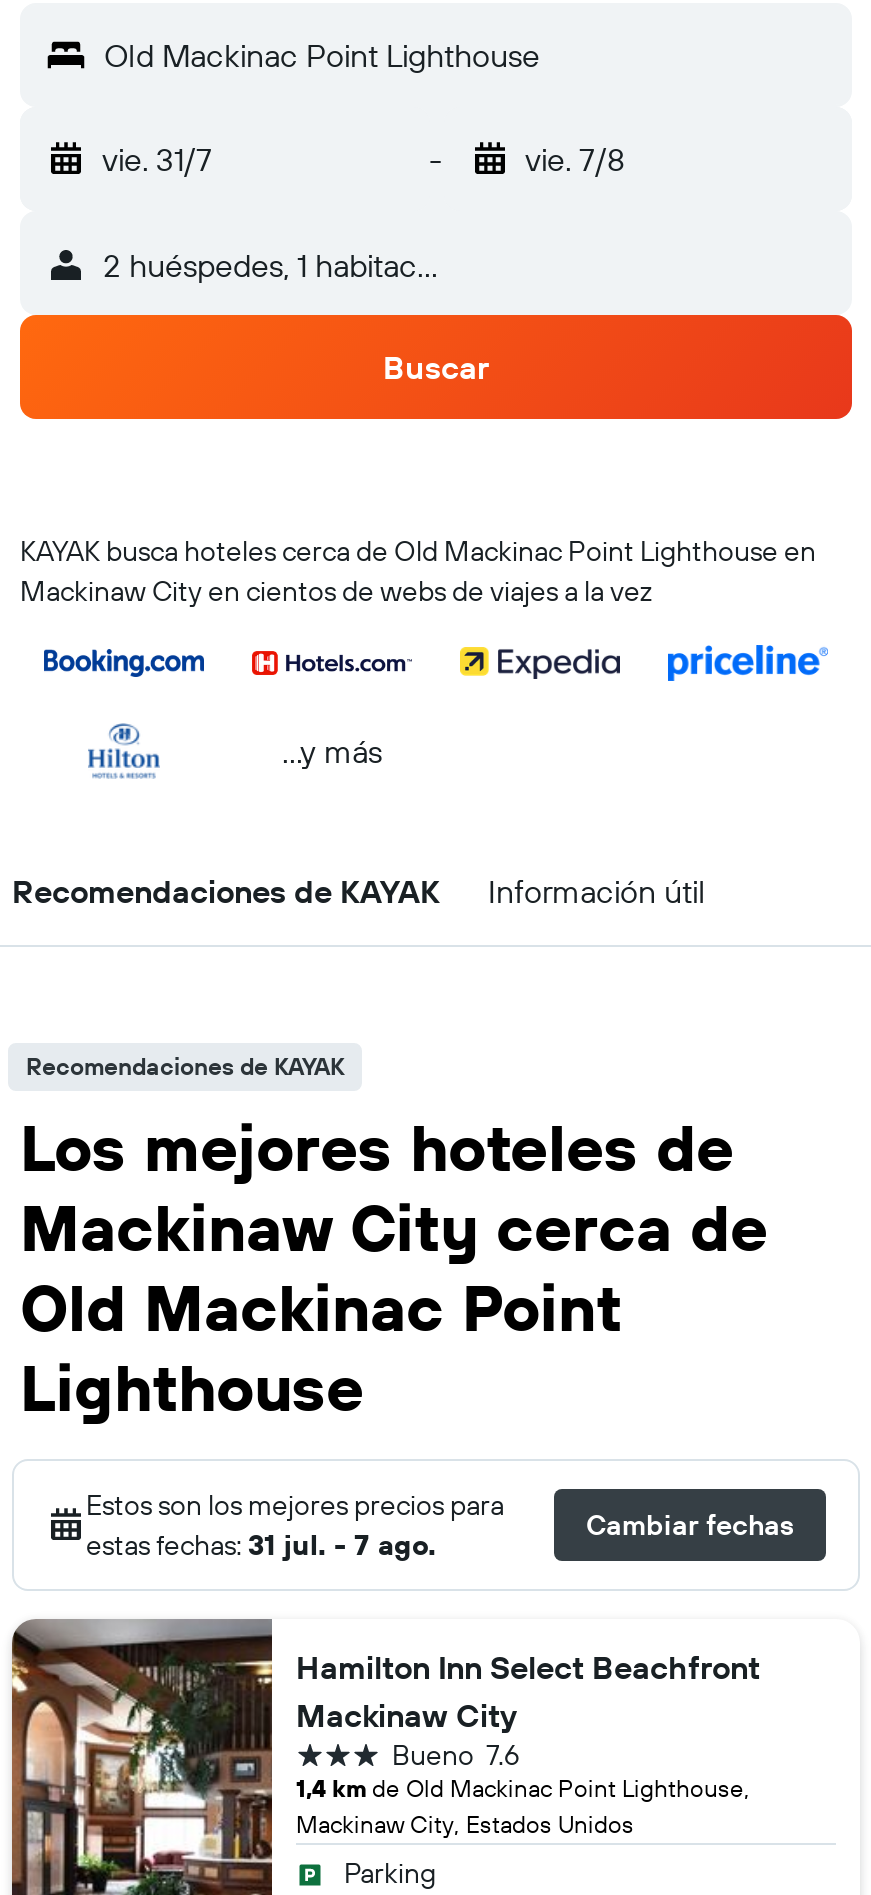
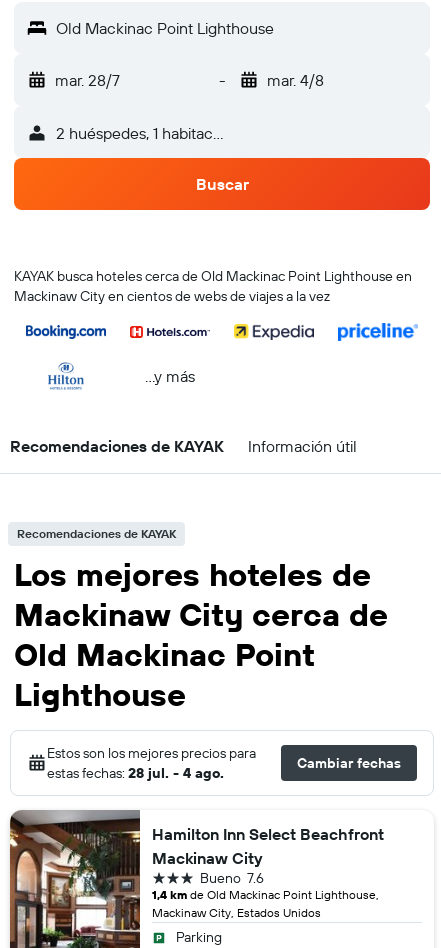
- vie. 31/7
+ mar. 28/7

- vie. 7/8
+ mar. 4/8

- estas fechas: 31 jul. - 7 ago.
+ estas fechas: 28 jul. - 4 ago.
